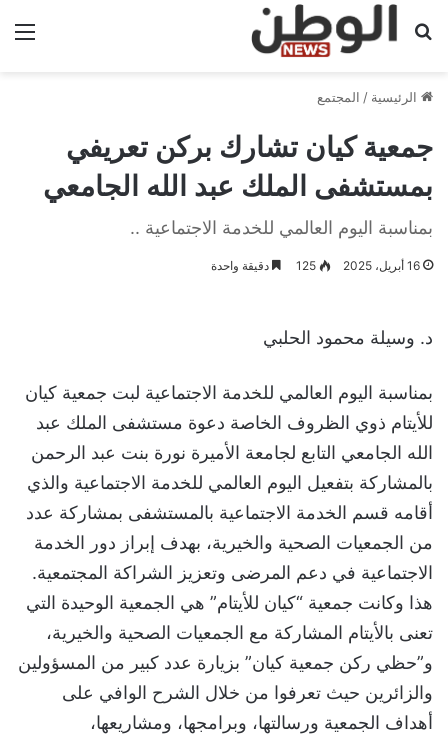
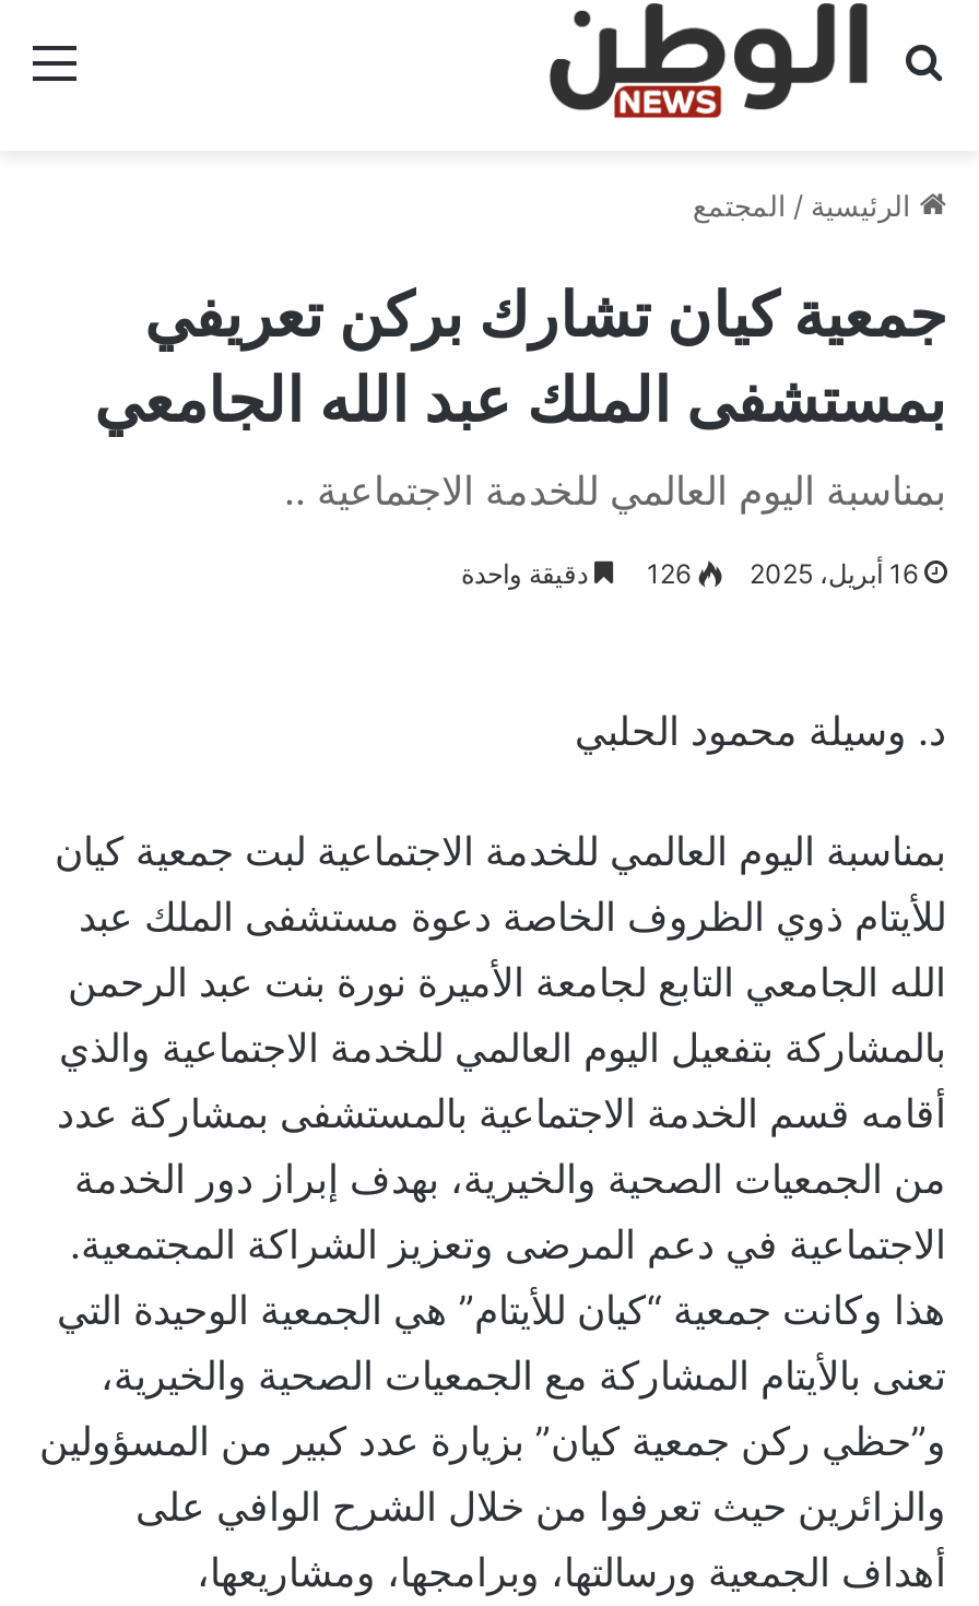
- 125 دقيقة واحدة
+ 126 دقيقة واحدة
